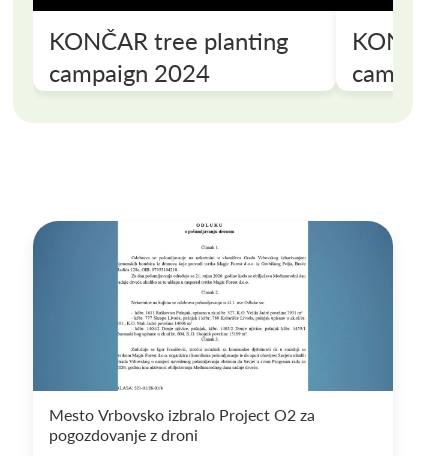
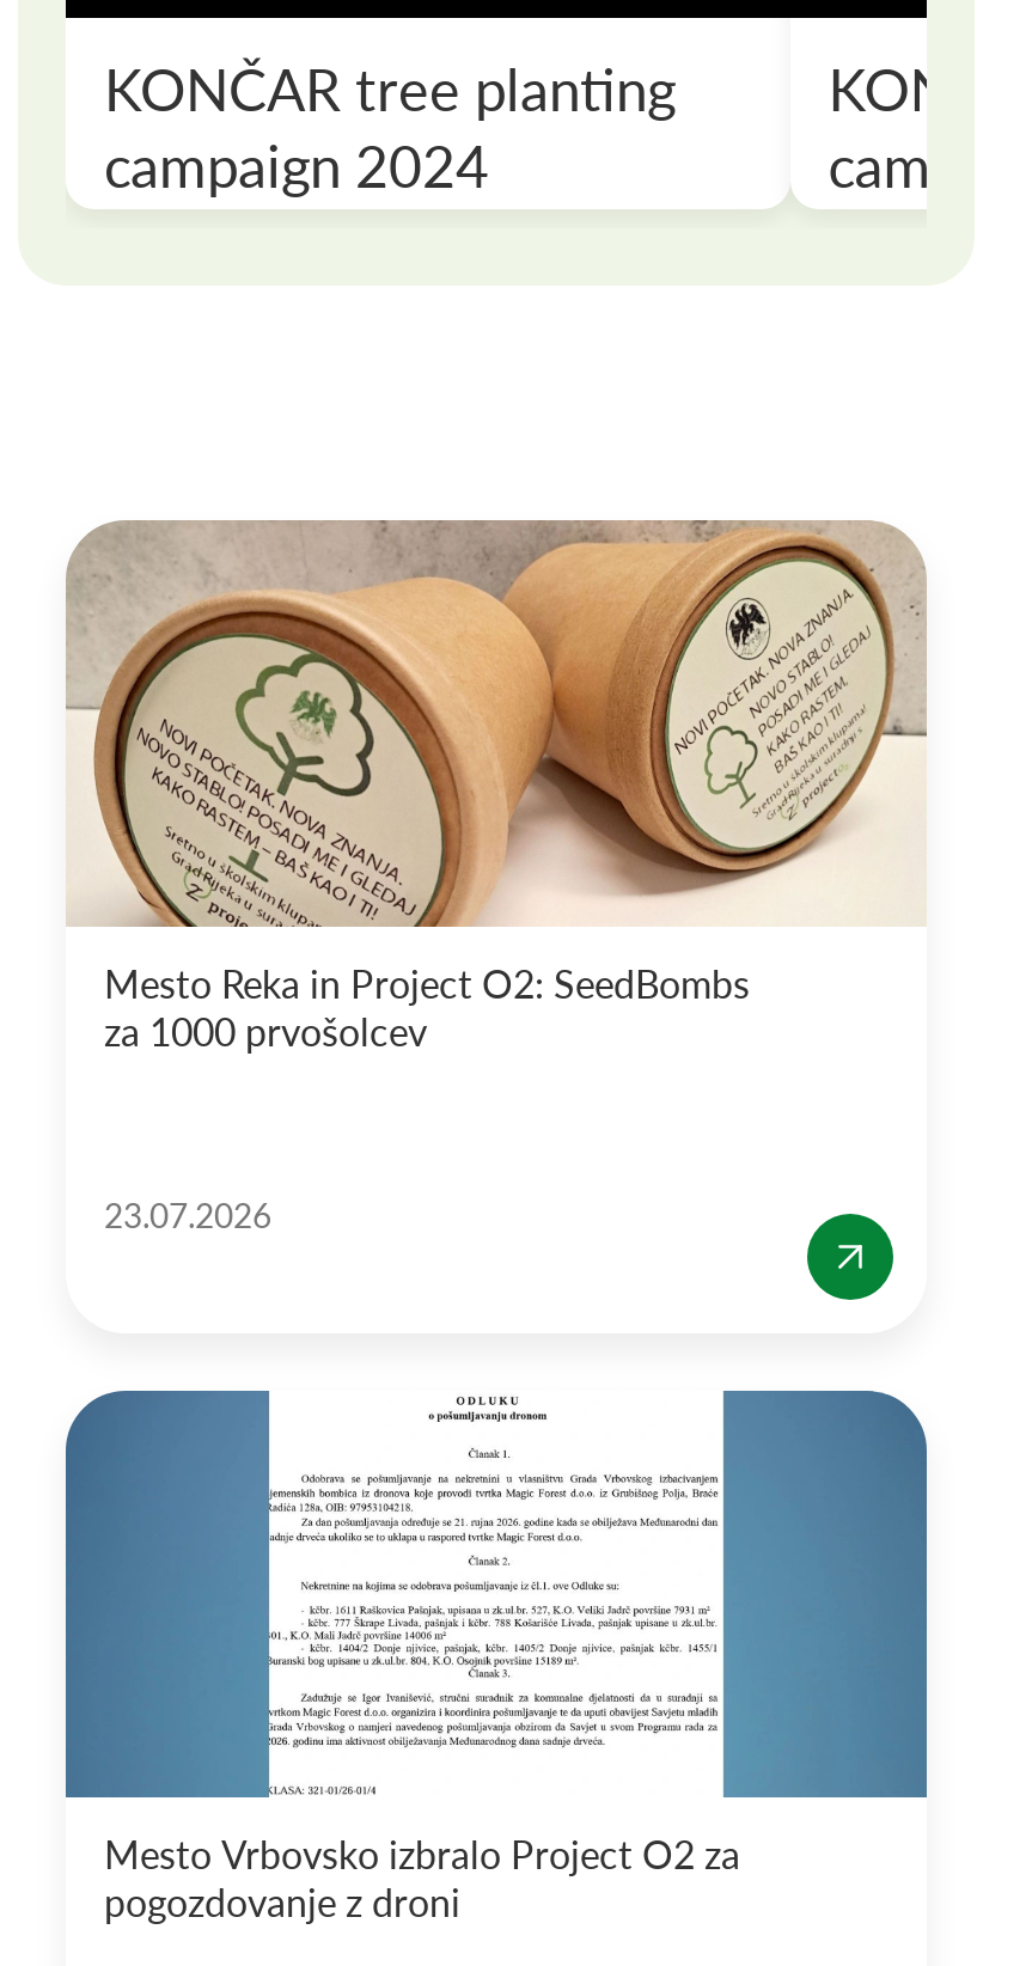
+ [image]
+ Mesto Reka in Project O2: SeedBombs
+ za 1000 prvošolcev

+ 23.07.2026

+ [image]
